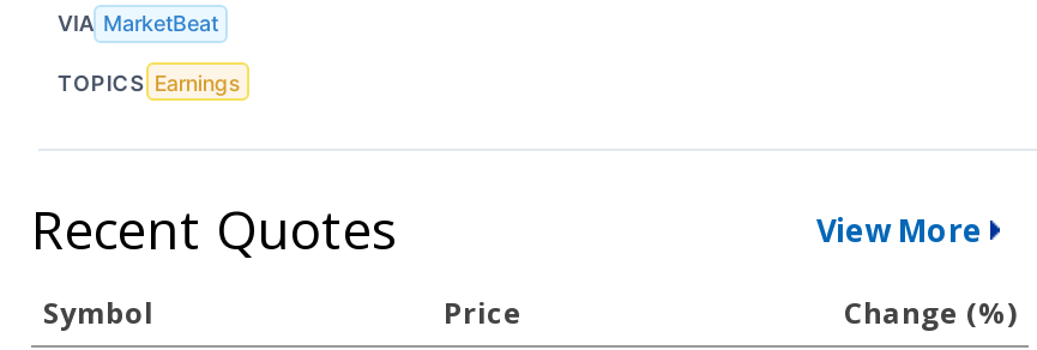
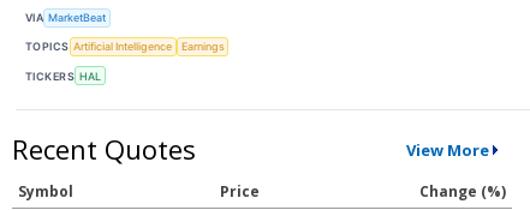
- TOPICS Earnings
+ TOPICS Artificial Intelligence
+ Earnings
+ TICKERS HAL
